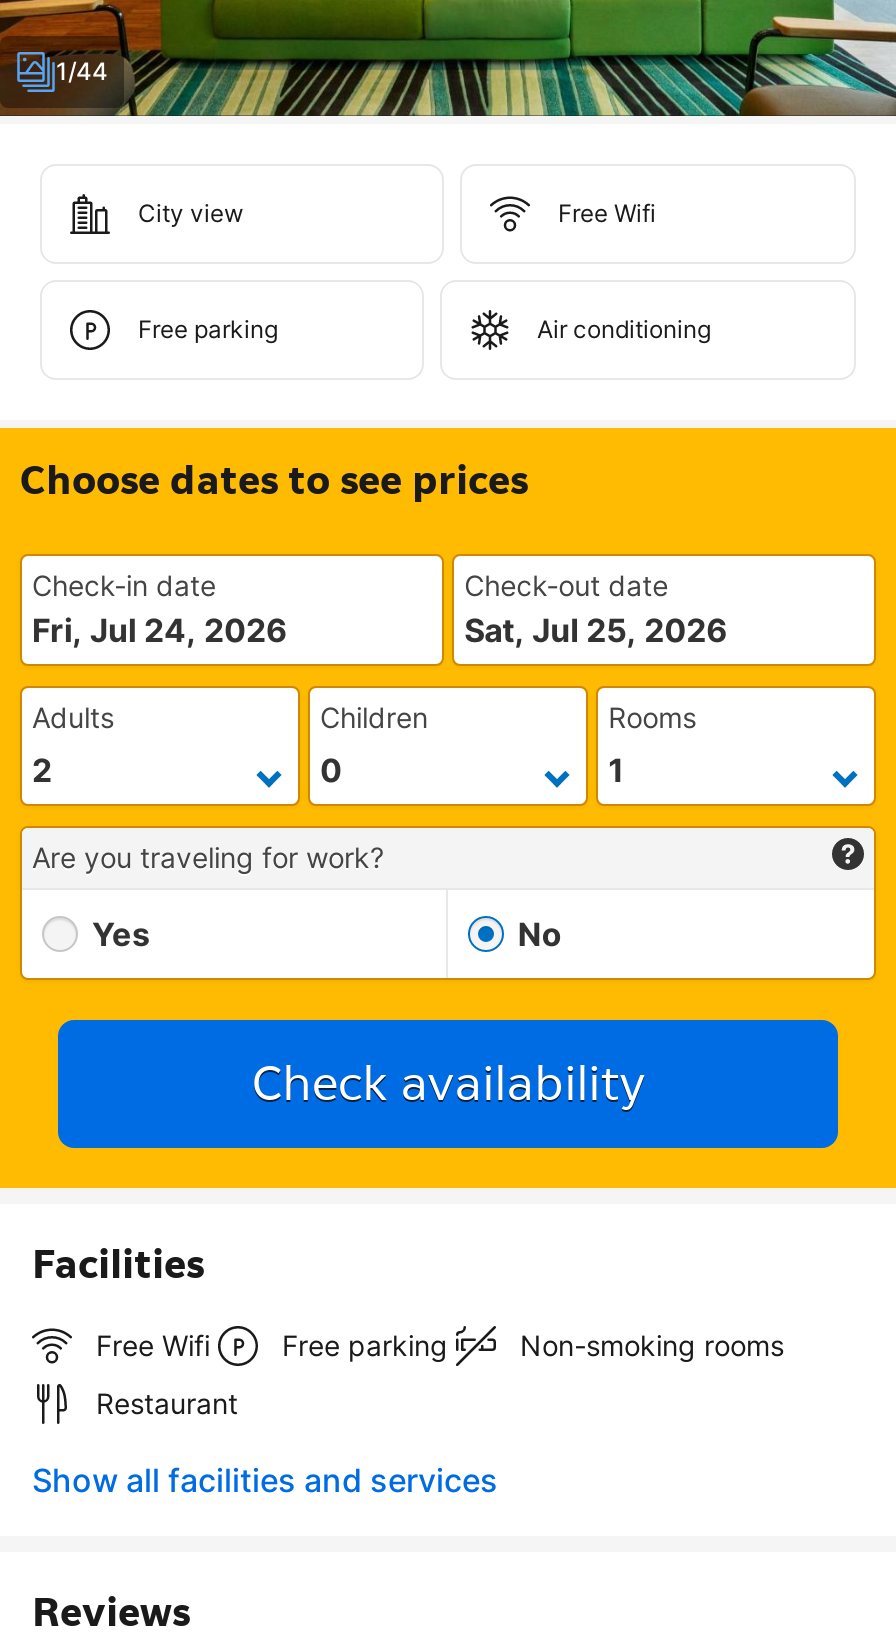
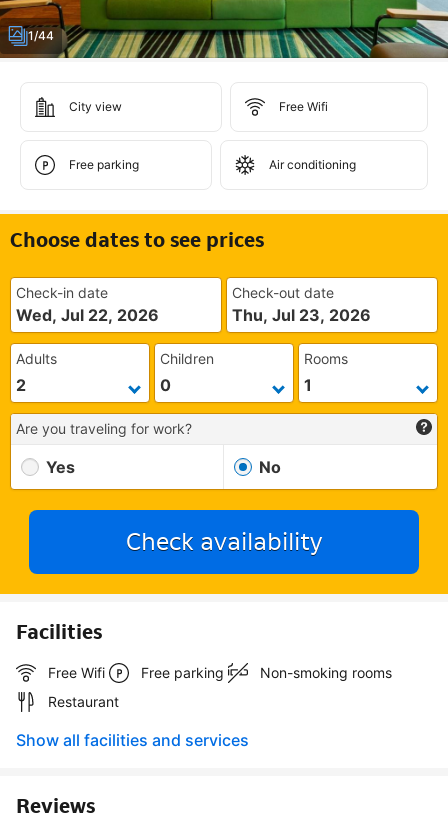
- Fri, Jul 24, 2026
+ Wed, Jul 22, 2026

- Sat, Jul 25, 2026
+ Thu, Jul 23, 2026
